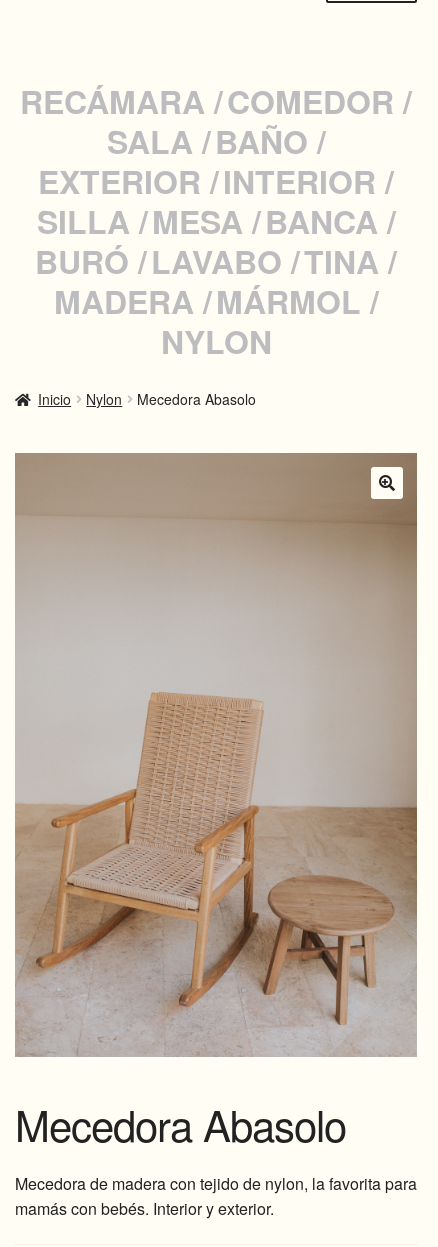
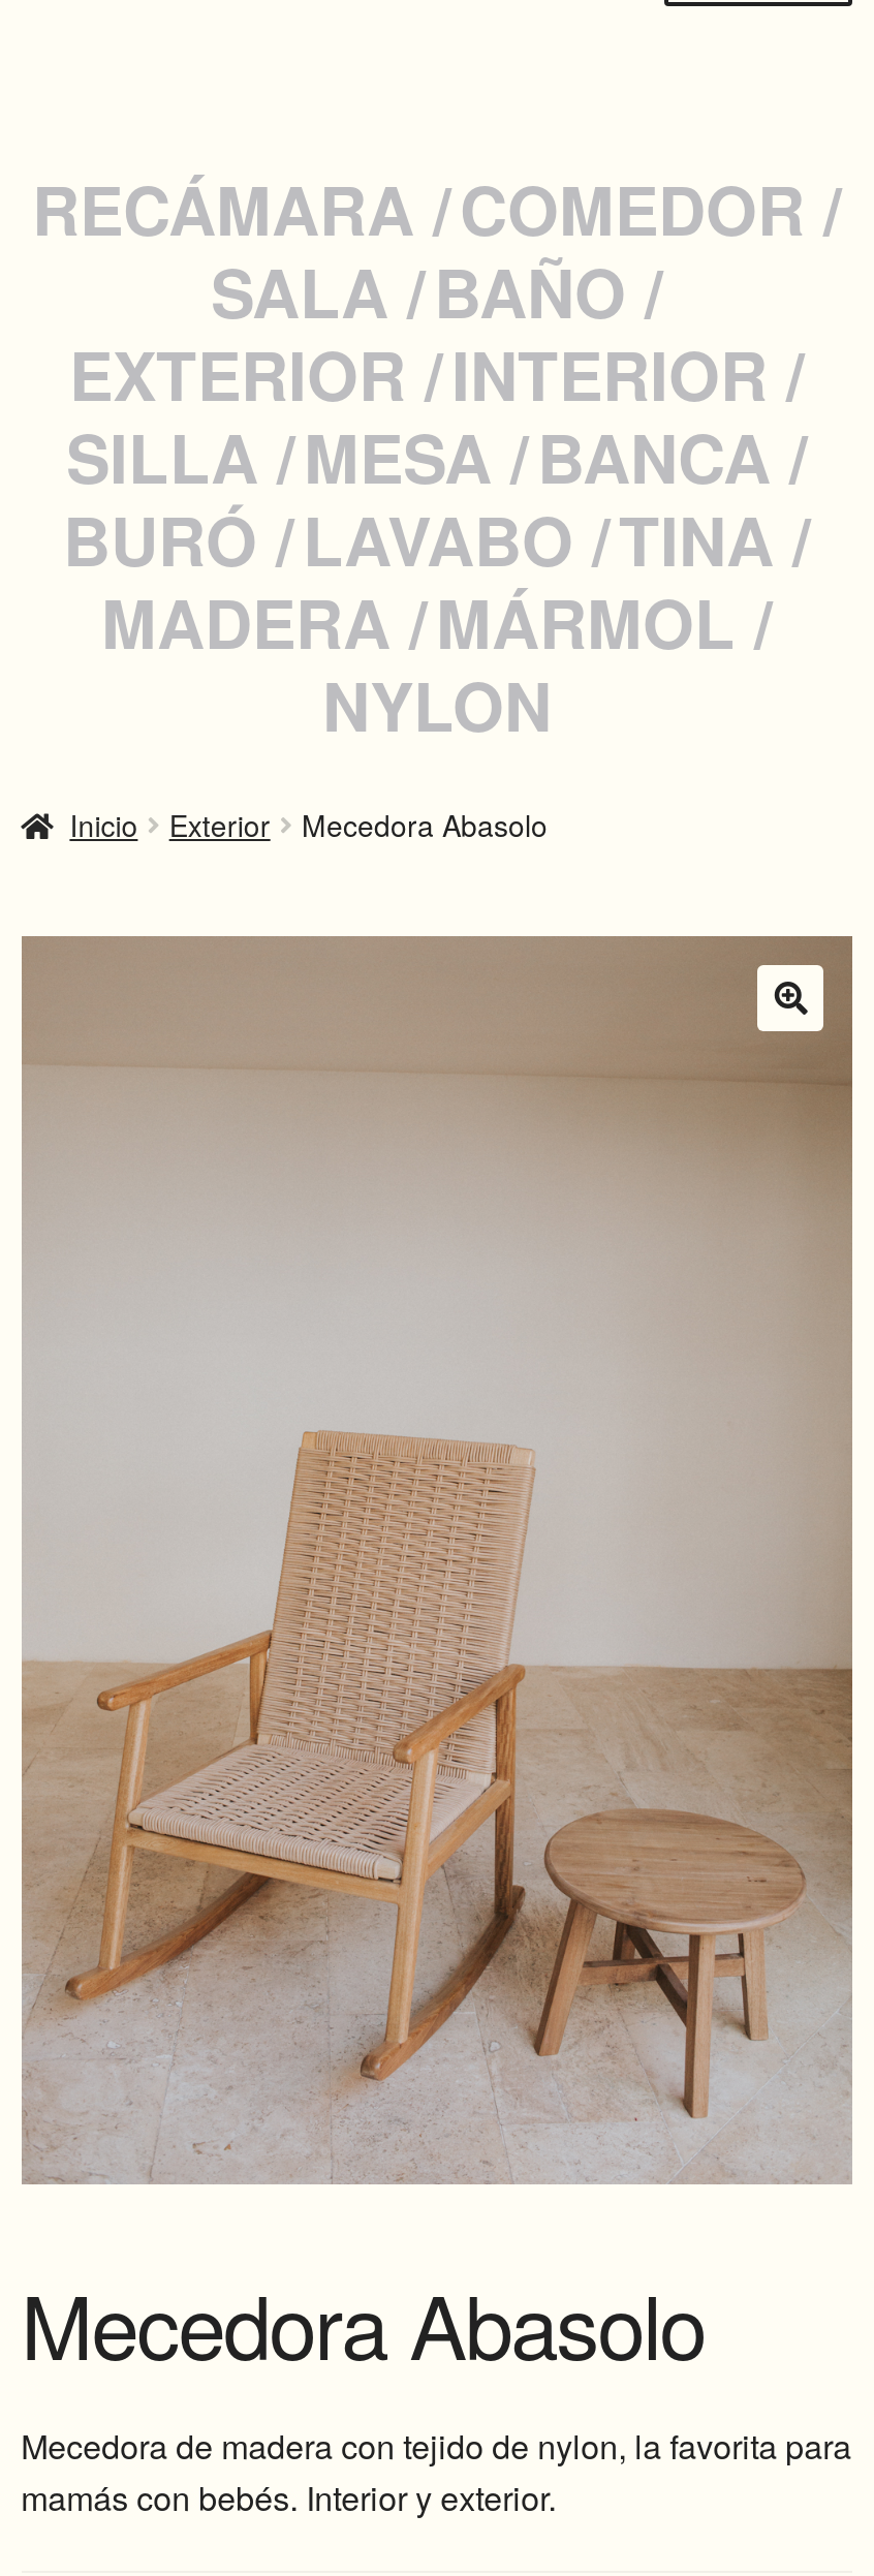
- Nylon
+ Exterior
